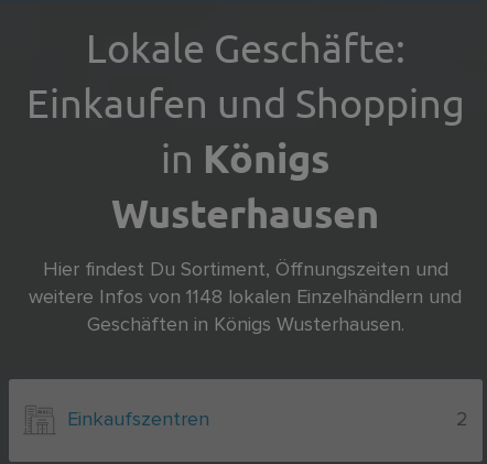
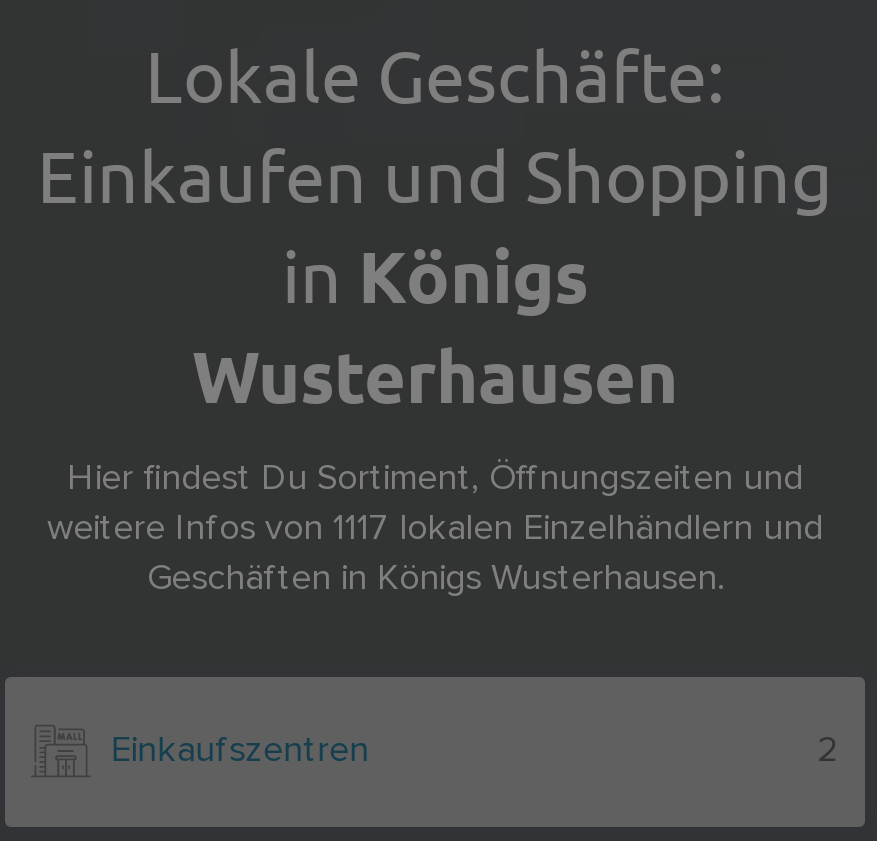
- weitere Infos von 1148 lokalen Einzelhändlern und
+ weitere Infos von 1117 lokalen Einzelhändlern und
